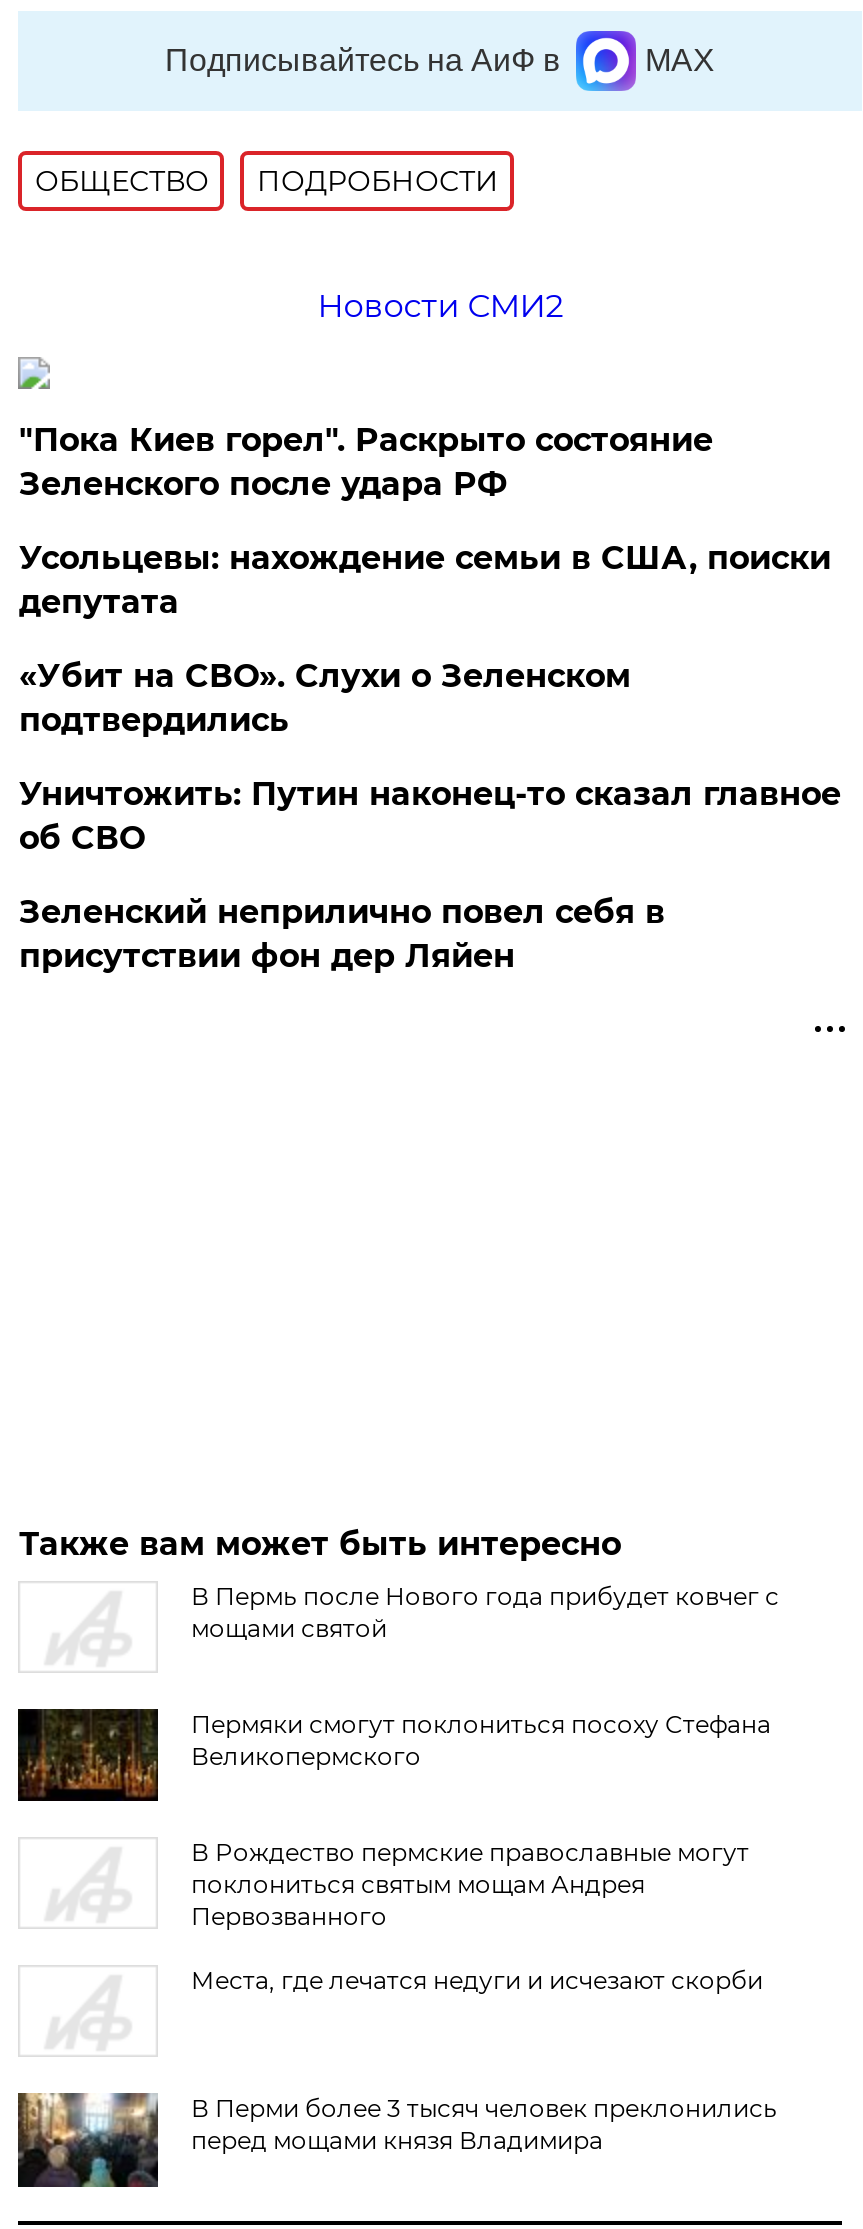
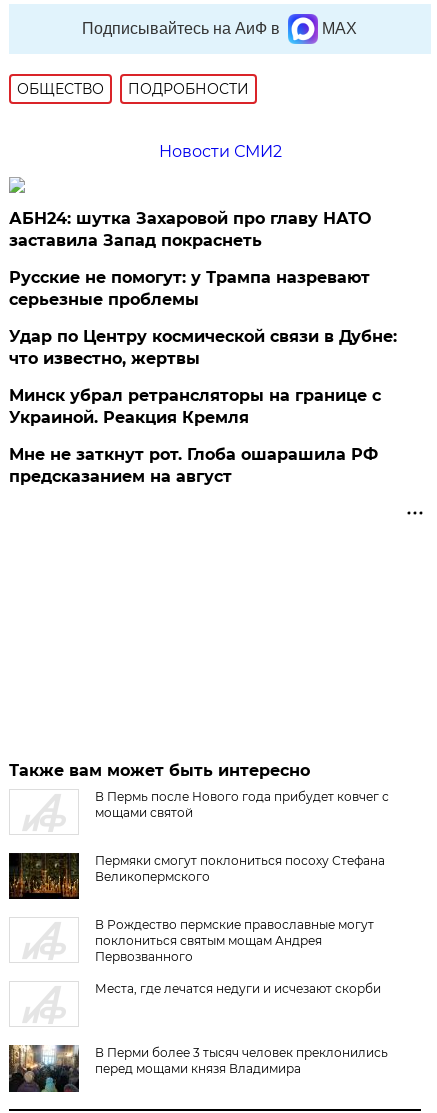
- "Пока Киев горел". Раскрыто состояние
- Зеленского после удара РФ
+ АБН24: шутка Захаровой про главу НАТО
+ заставила Запад покраснеть

- Усольцевы: нахождение семьи в США, поиски
- депутата
+ Русские не помогут: у Трампа назревают
+ серьезные проблемы

- «Убит на СВО». Слухи о Зеленском
- подтвердились
+ Удар по Центру космической связи в Дубне:
+ что известно, жертвы

- Уничтожить: Путин наконец-то сказал главное
- об СВО
+ Минск убрал ретрансляторы на границе с
+ Украиной. Реакция Кремля

- Зеленский неприлично повел cебя в
- присутствии фон дер Ляйен
+ Мне не заткнут рот. Глоба ошарашила РФ
+ предсказанием на август
